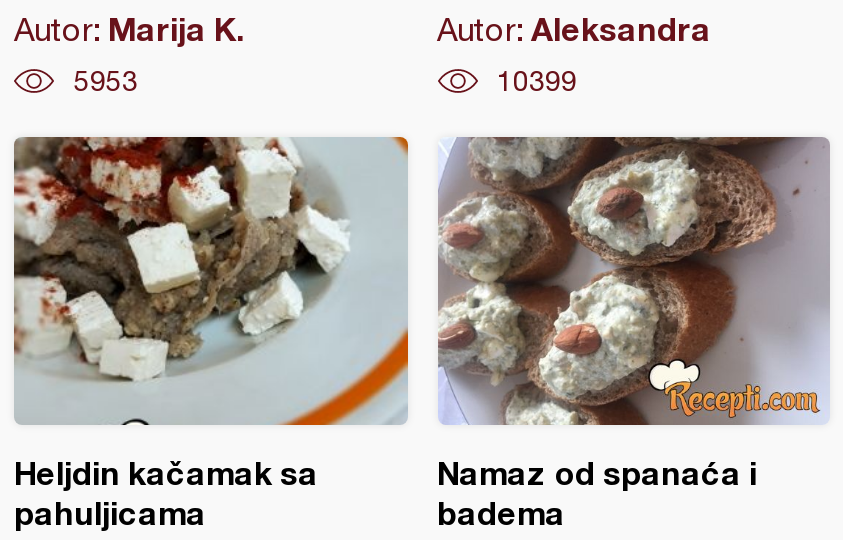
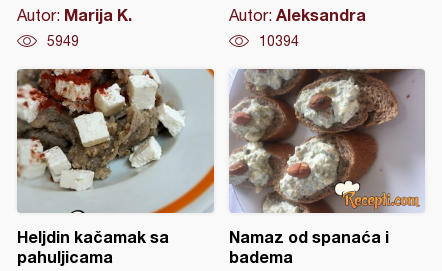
- 5953
+ 5949

- 10399
+ 10394
